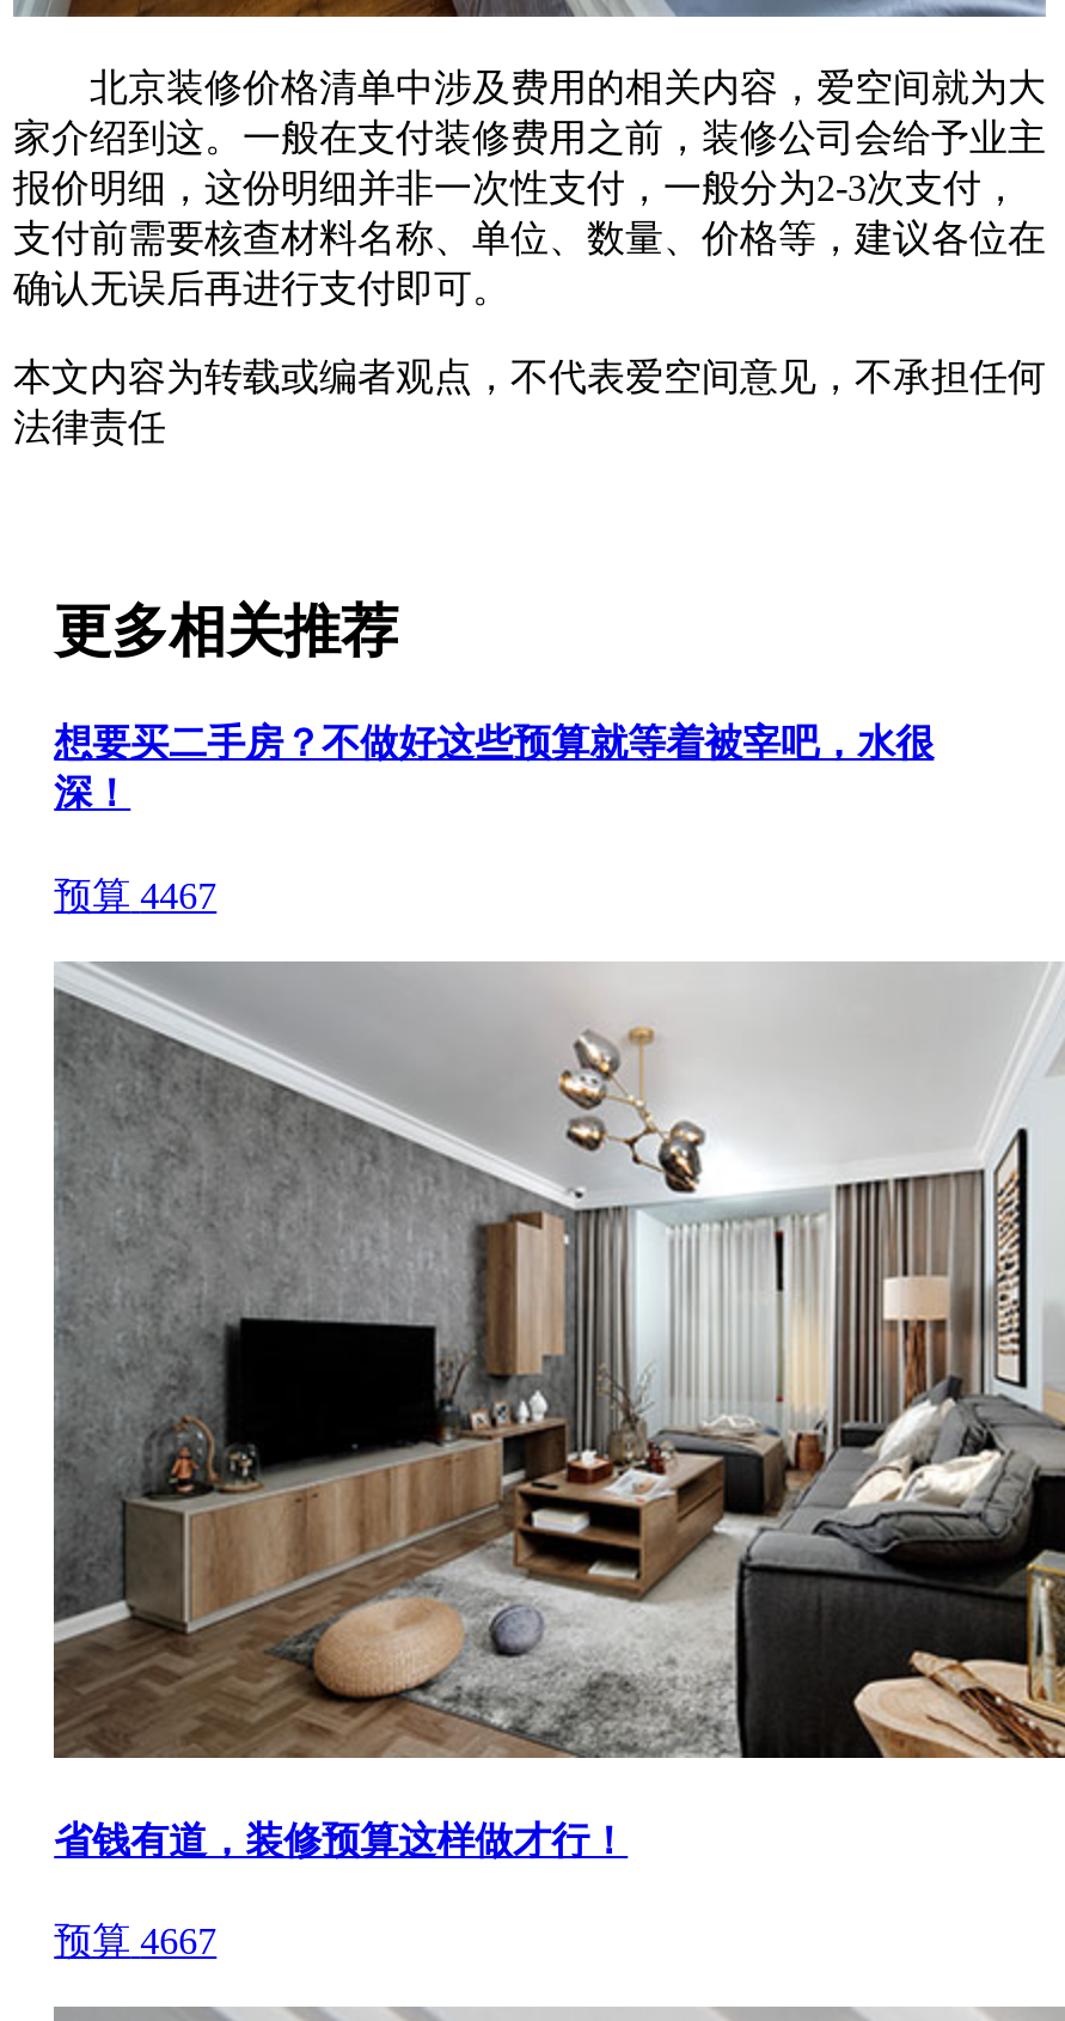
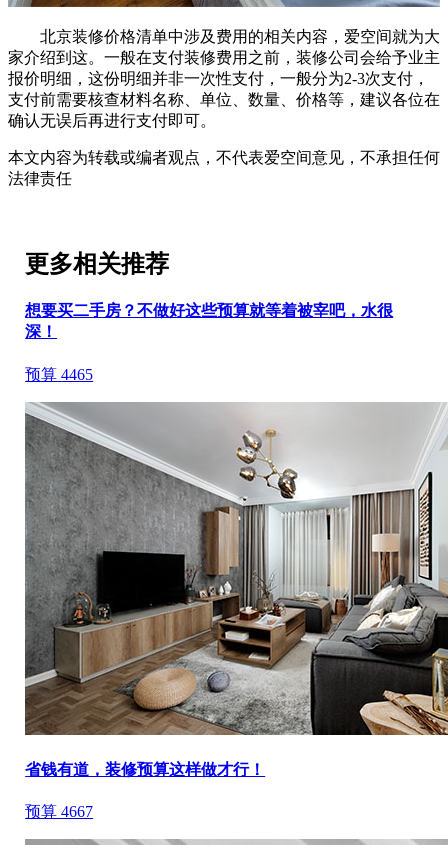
- 预算 4467
+ 预算 4465
